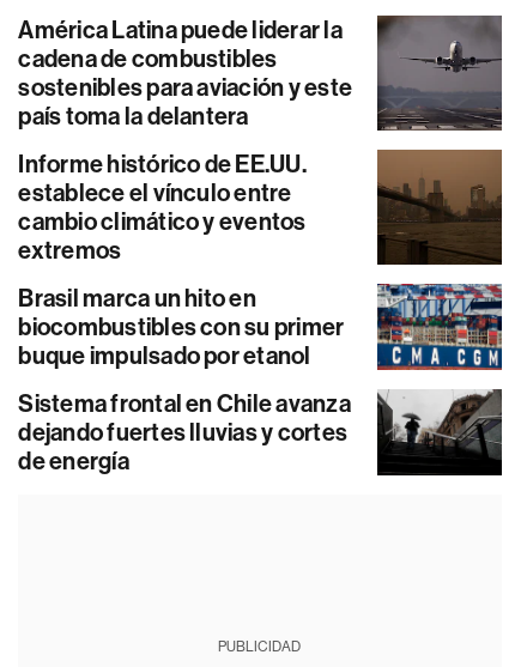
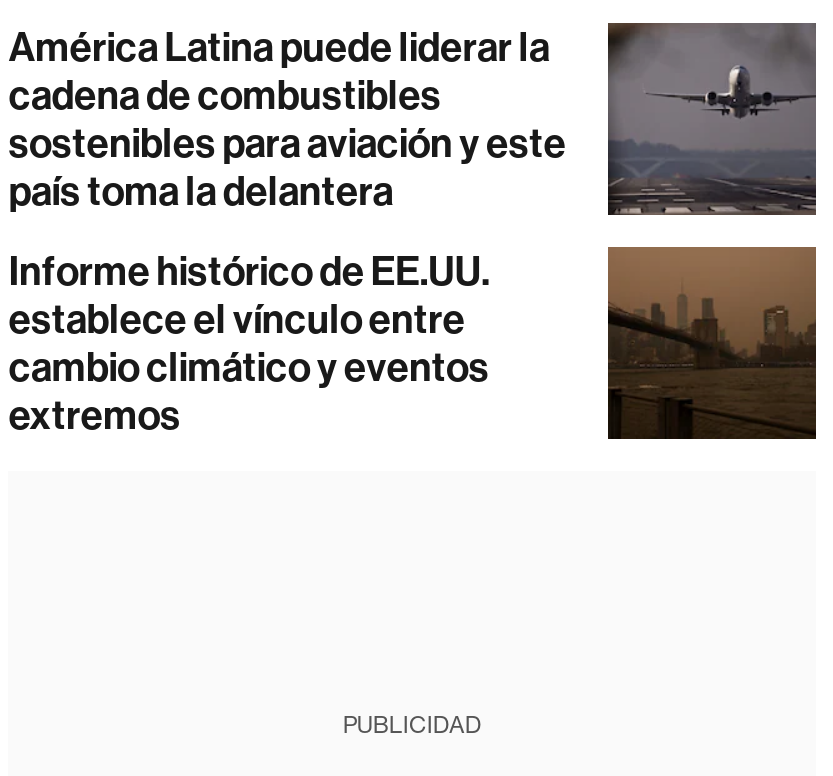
- [image]
- Brasil marca un hito en
- biocombustibles con su primer
- buque impulsado por etanol
- Sistema frontal en Chile avanza
- dejando fuertes lluvias y cortes
- de energía

- [image]
